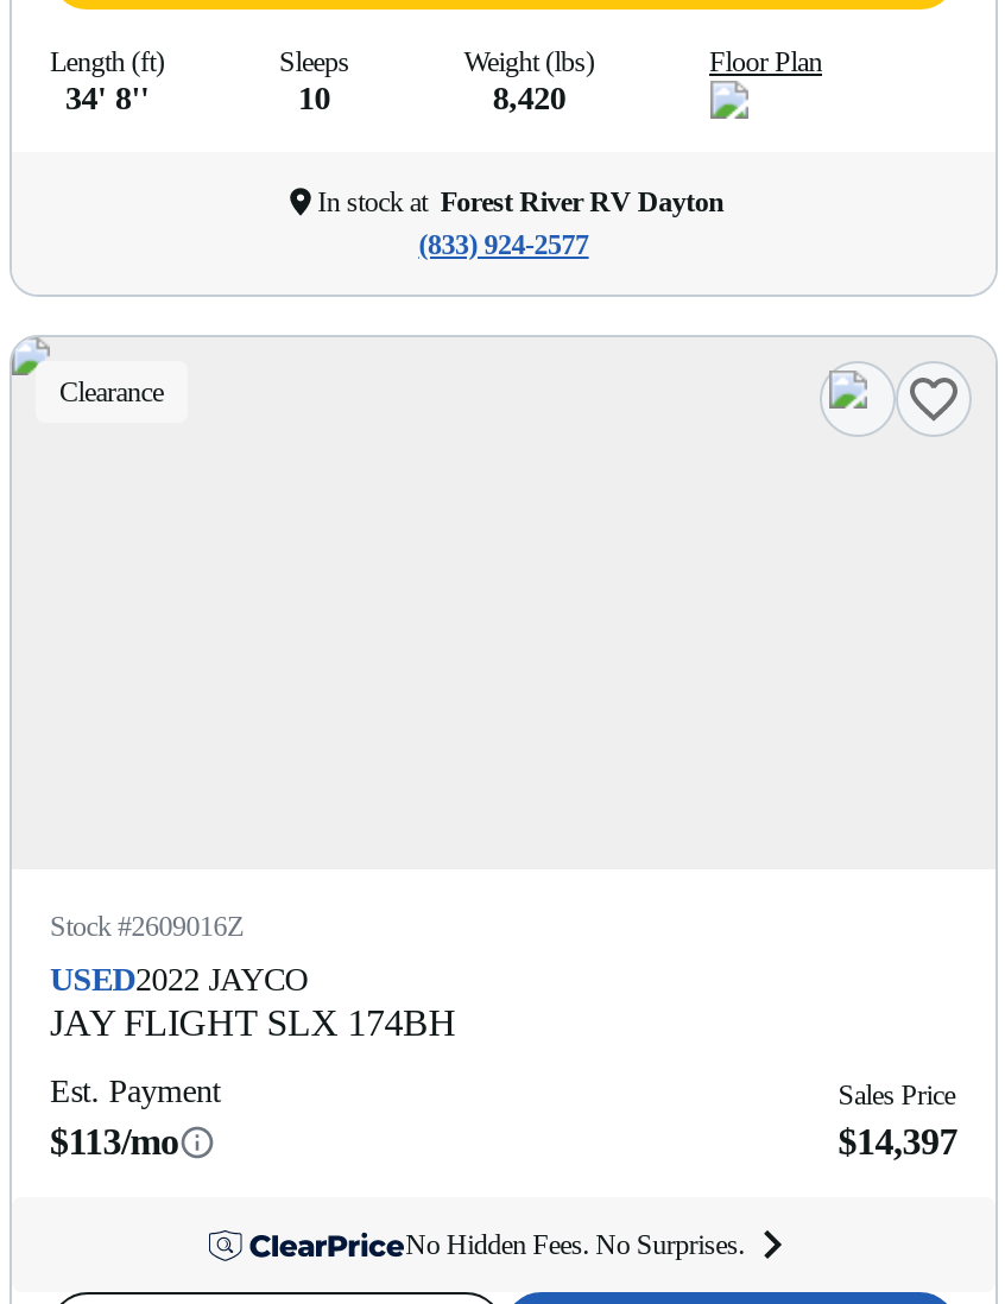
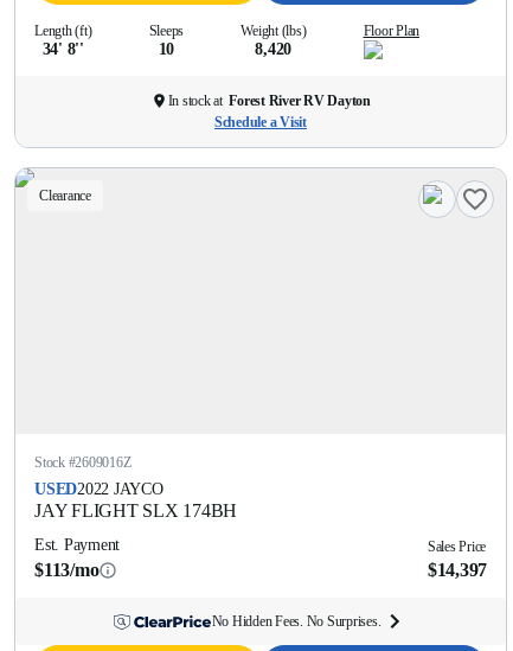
- (833) 924-2577
+ Schedule a Visit
